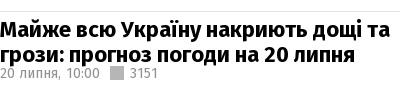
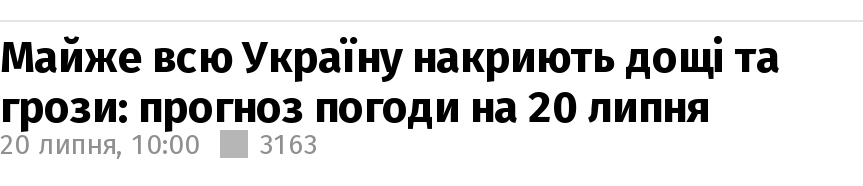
- 20 липня, 10:00 3151
+ 20 липня, 10:00 3163
